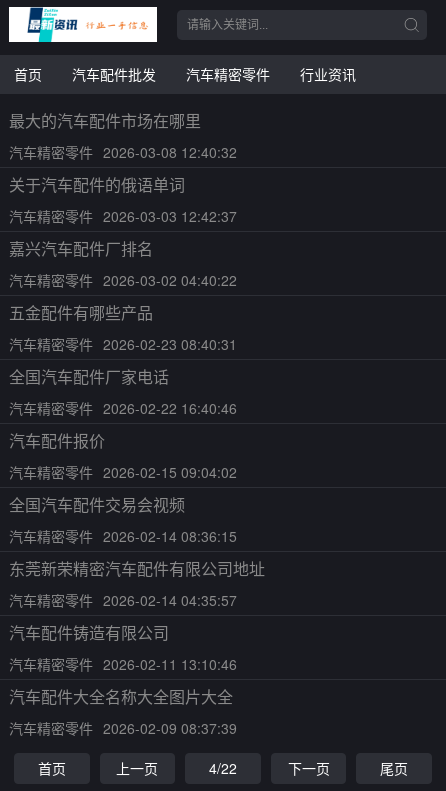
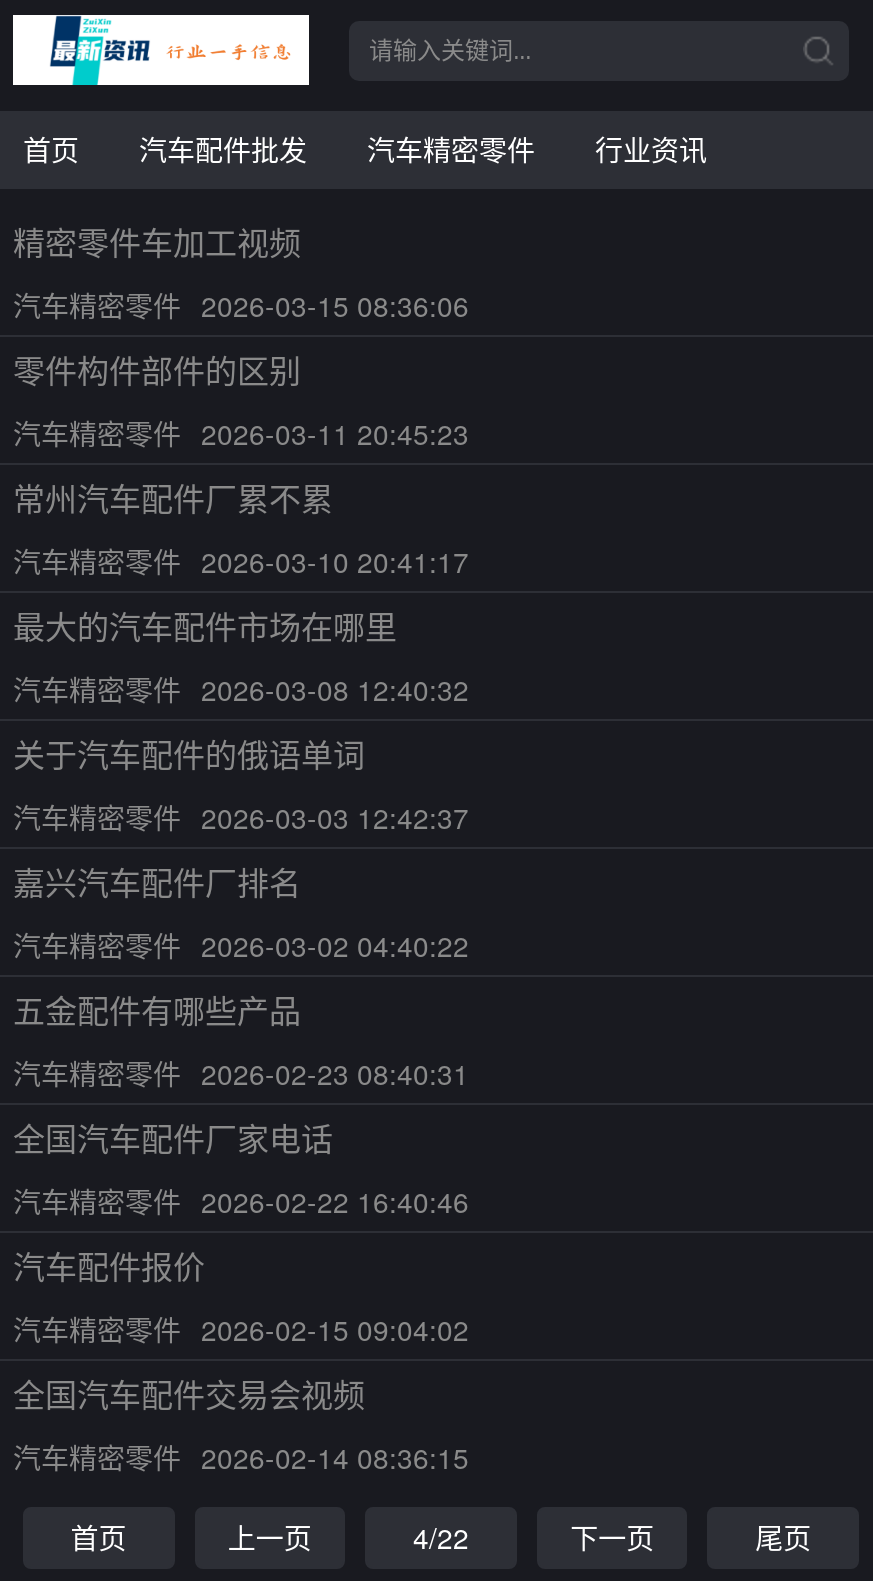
+ 精密零件车加工视频
+ 汽车精密零件 2026-03-15 08:36:06
+ 零件构件部件的区别
+ 汽车精密零件 2026-03-11 20:45:23
+ 常州汽车配件厂累不累
+ 汽车精密零件 2026-03-10 20:41:17

moved down: 最大的汽车配件市场在哪里 | 汽车精密零件 2026-03-08 12:40:32 | 关于汽车配件的俄语单词 | ... | 全国汽车配件交易会视频 | 汽车精密零件 2026-02-14 08:36:15

- 东莞新荣精密汽车配件有限公司地址
- 汽车精密零件 2026-02-14 04:35:57
- 汽车配件铸造有限公司
- 汽车精密零件 2026-02-11 13:10:46
- 汽车配件大全名称大全图片大全
- 汽车精密零件 2026-02-09 08:37:39
